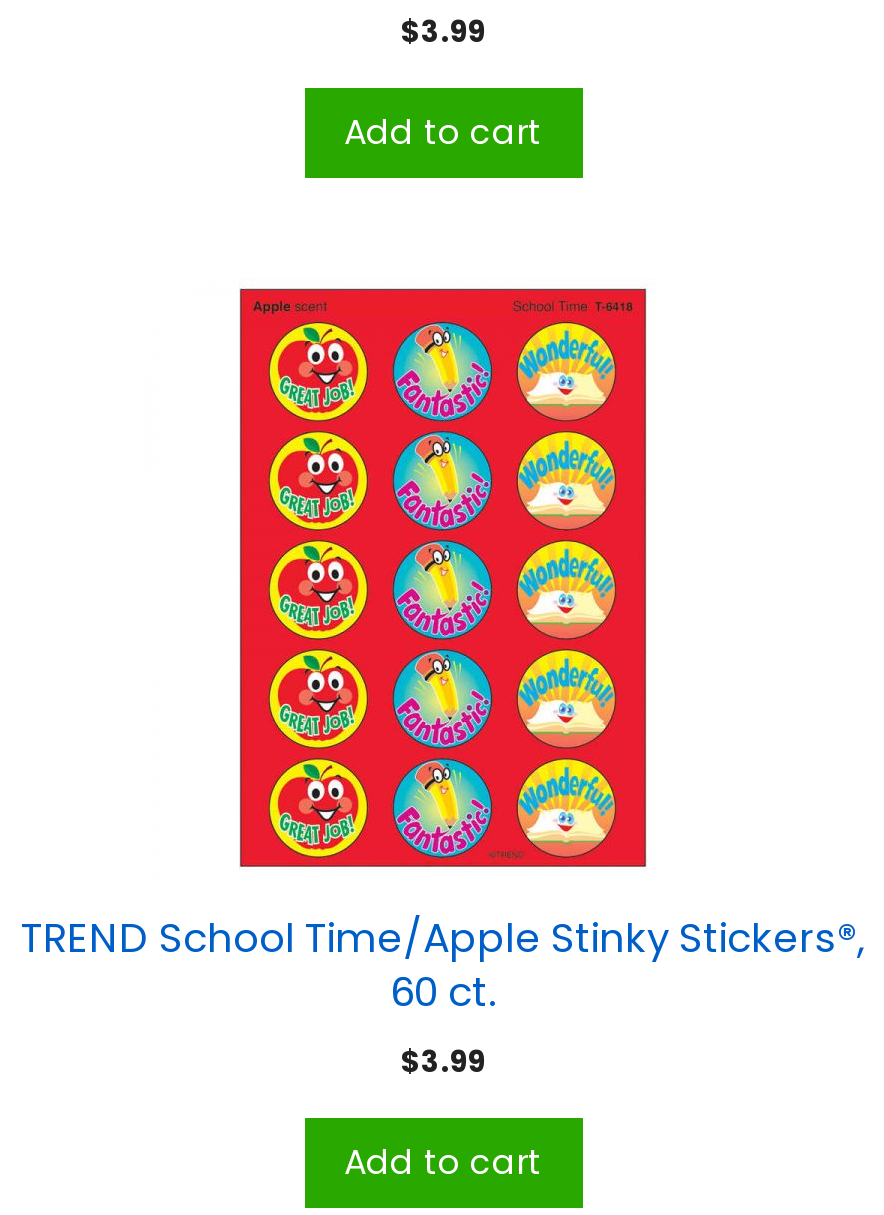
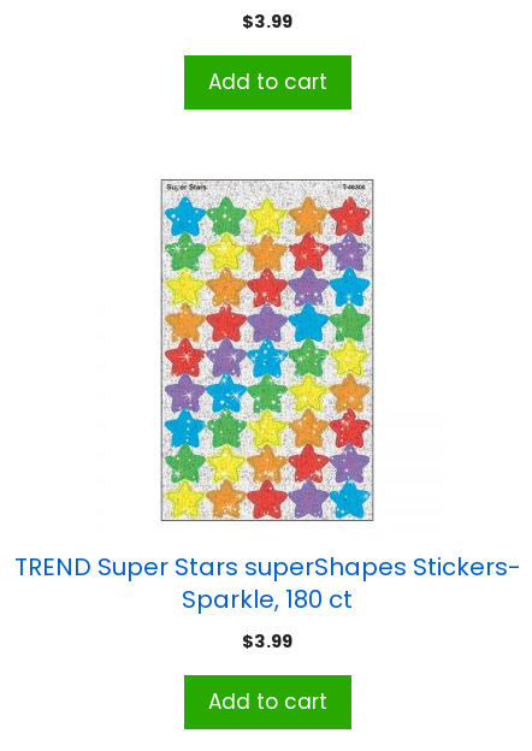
- [image]
- TREND School Time/Apple Stinky Stickers®,
- 60 ct.
+ [image]
+ TREND Super Stars superShapes Stickers-
+ Sparkle, 180 ct
